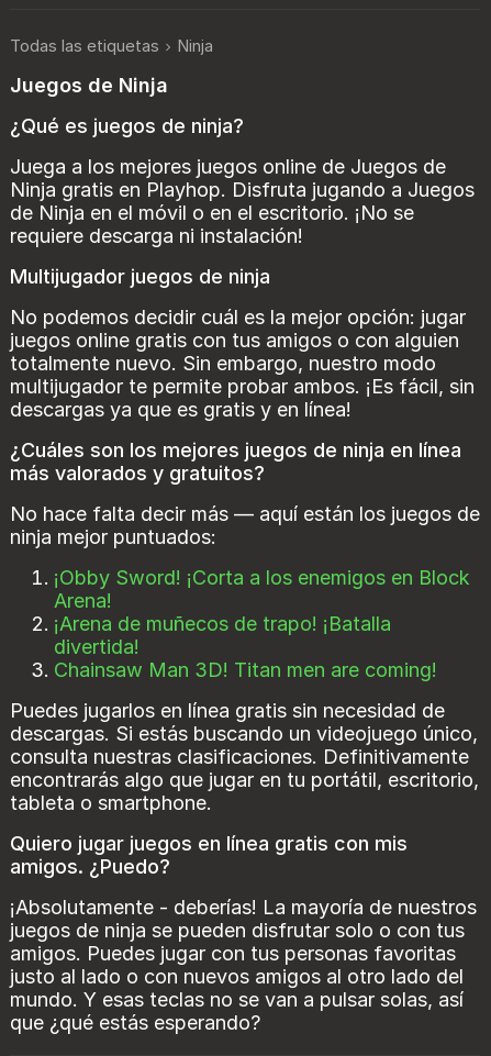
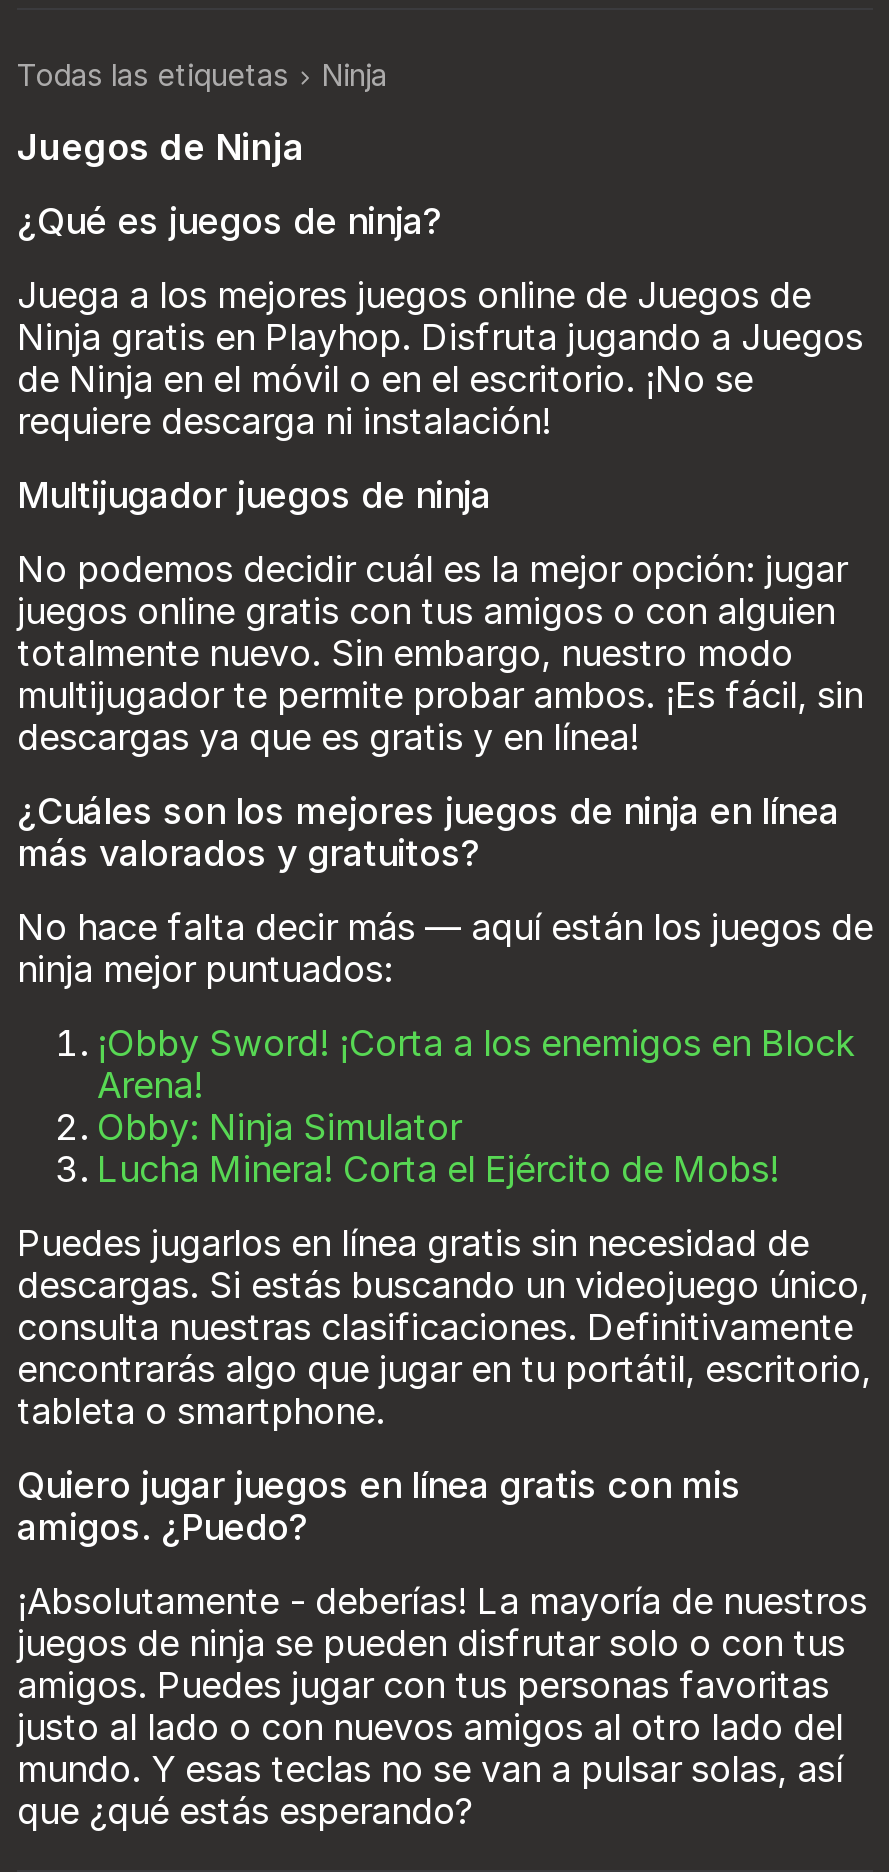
- ¡Arena de muñecos de trapo! ¡Batalla
- divertida!
- Chainsaw Man 3D! Titan men are coming!
+ Obby: Ninja Simulator
+ Lucha Minera! Corta el Ejército de Mobs!
